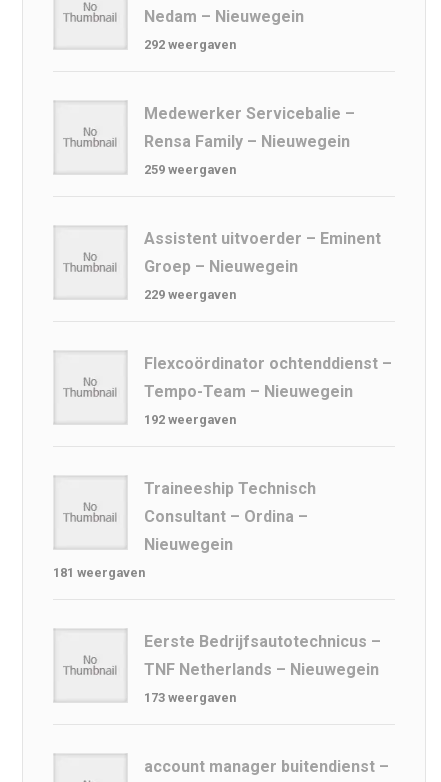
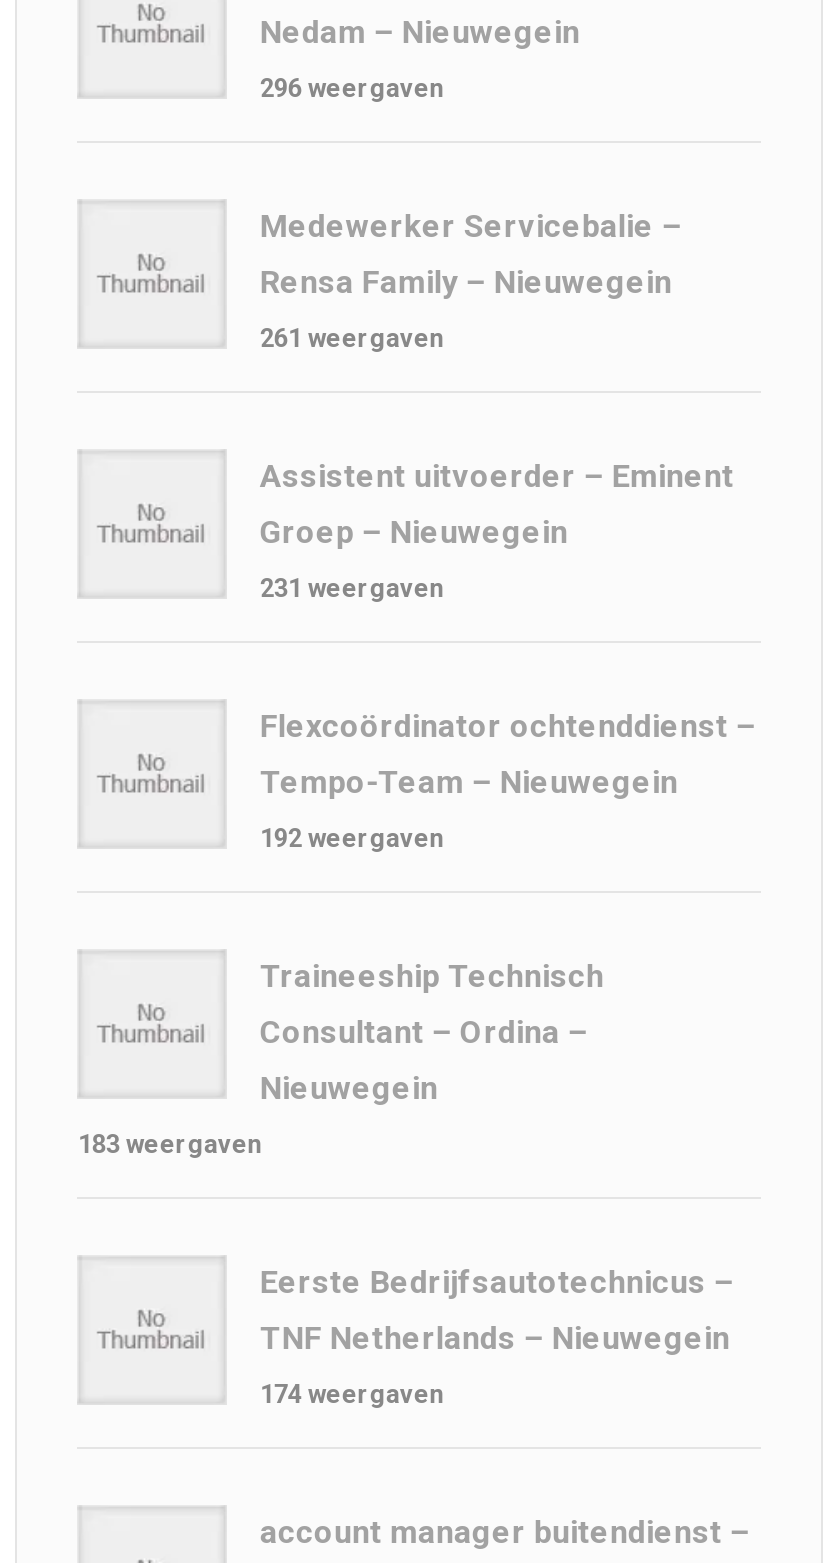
- 292 weergaven
+ 296 weergaven

- 259 weergaven
+ 261 weergaven

- 229 weergaven
+ 231 weergaven

- 181 weergaven
+ 183 weergaven

- 173 weergaven
+ 174 weergaven
